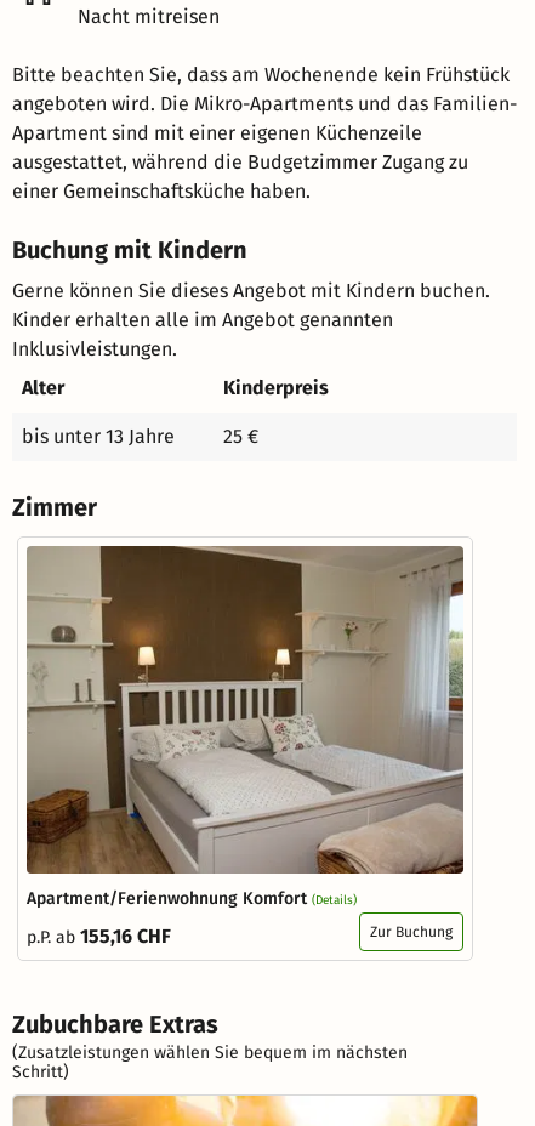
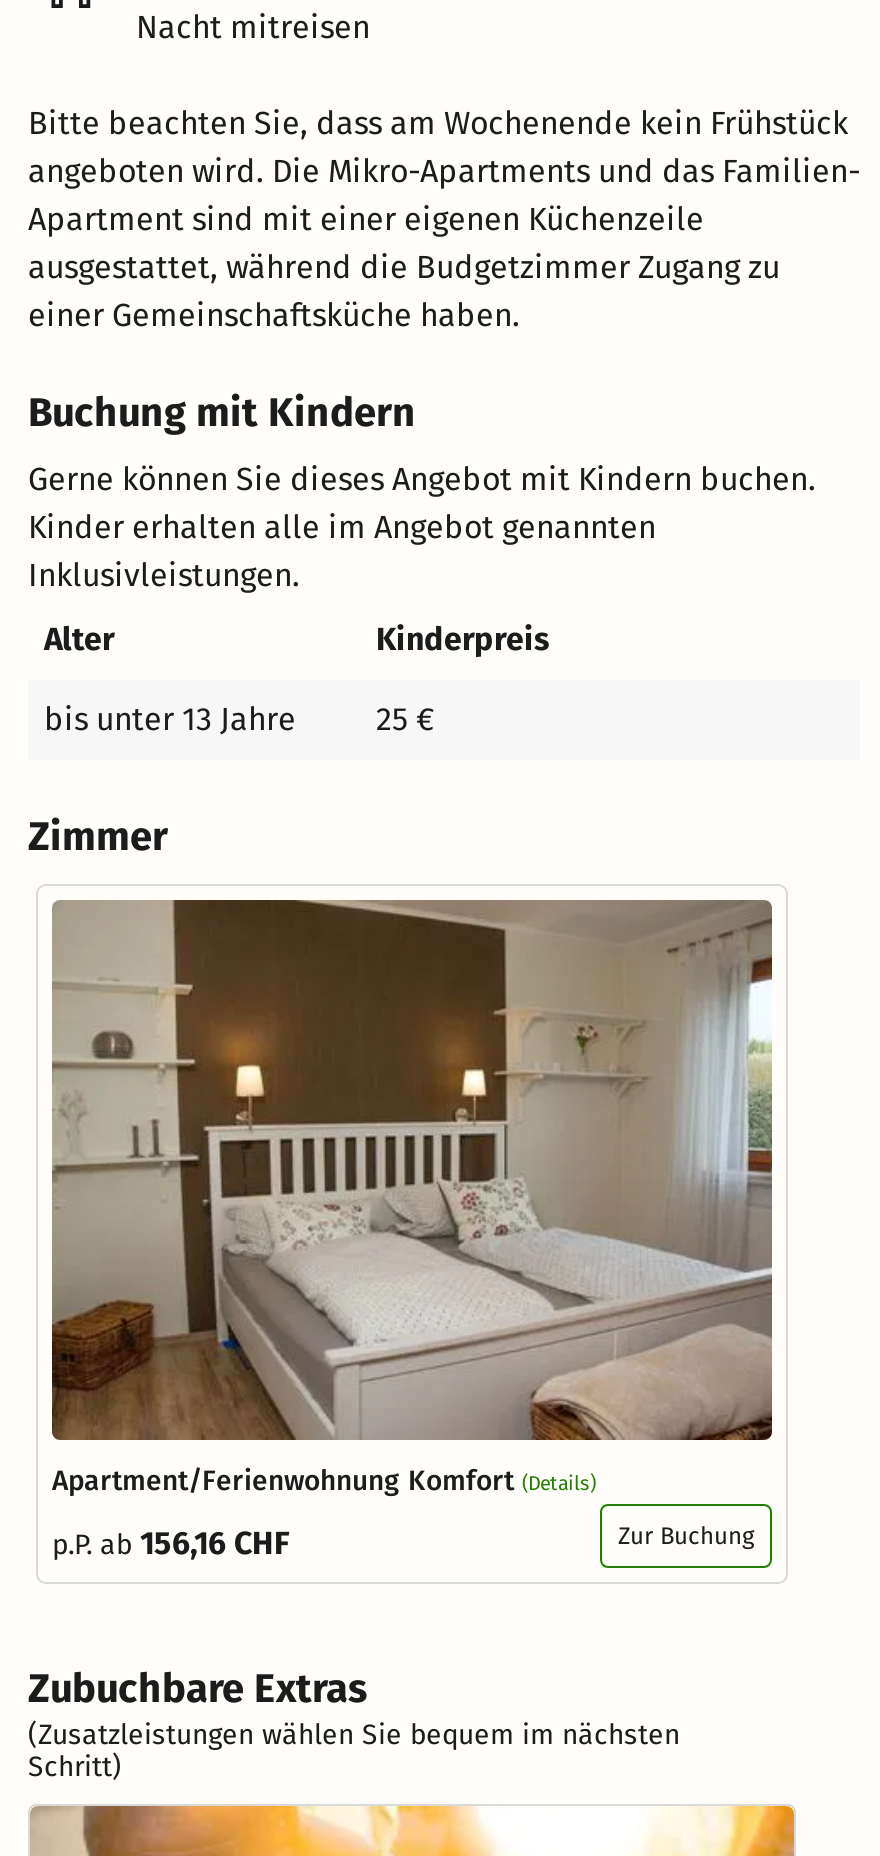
- p.P. ab 155,16 CHF
+ p.P. ab 156,16 CHF
